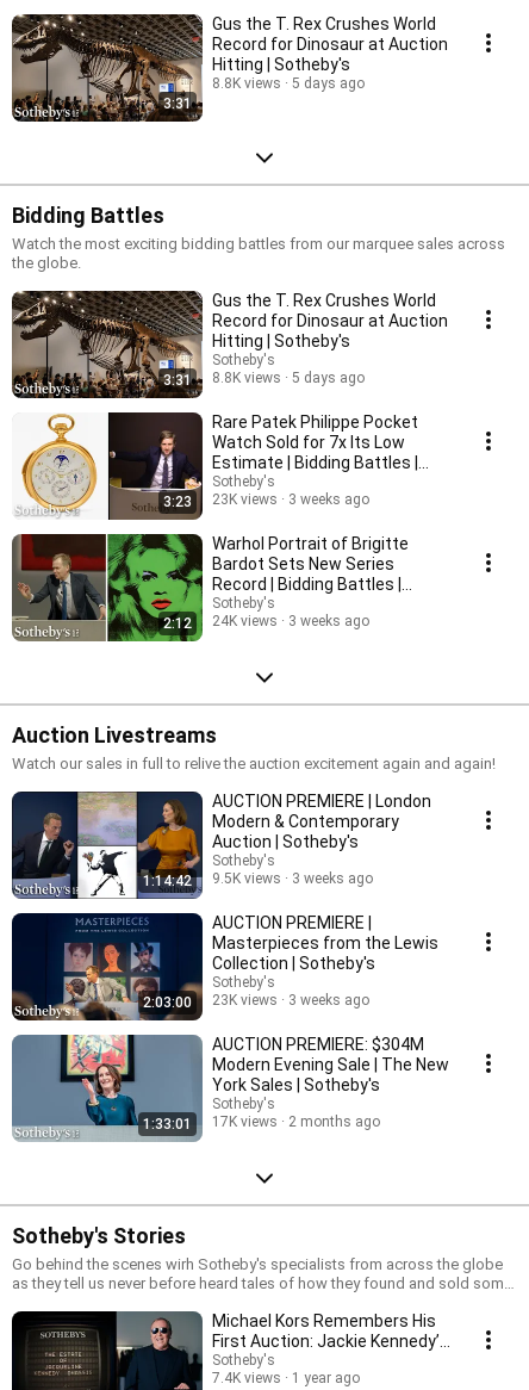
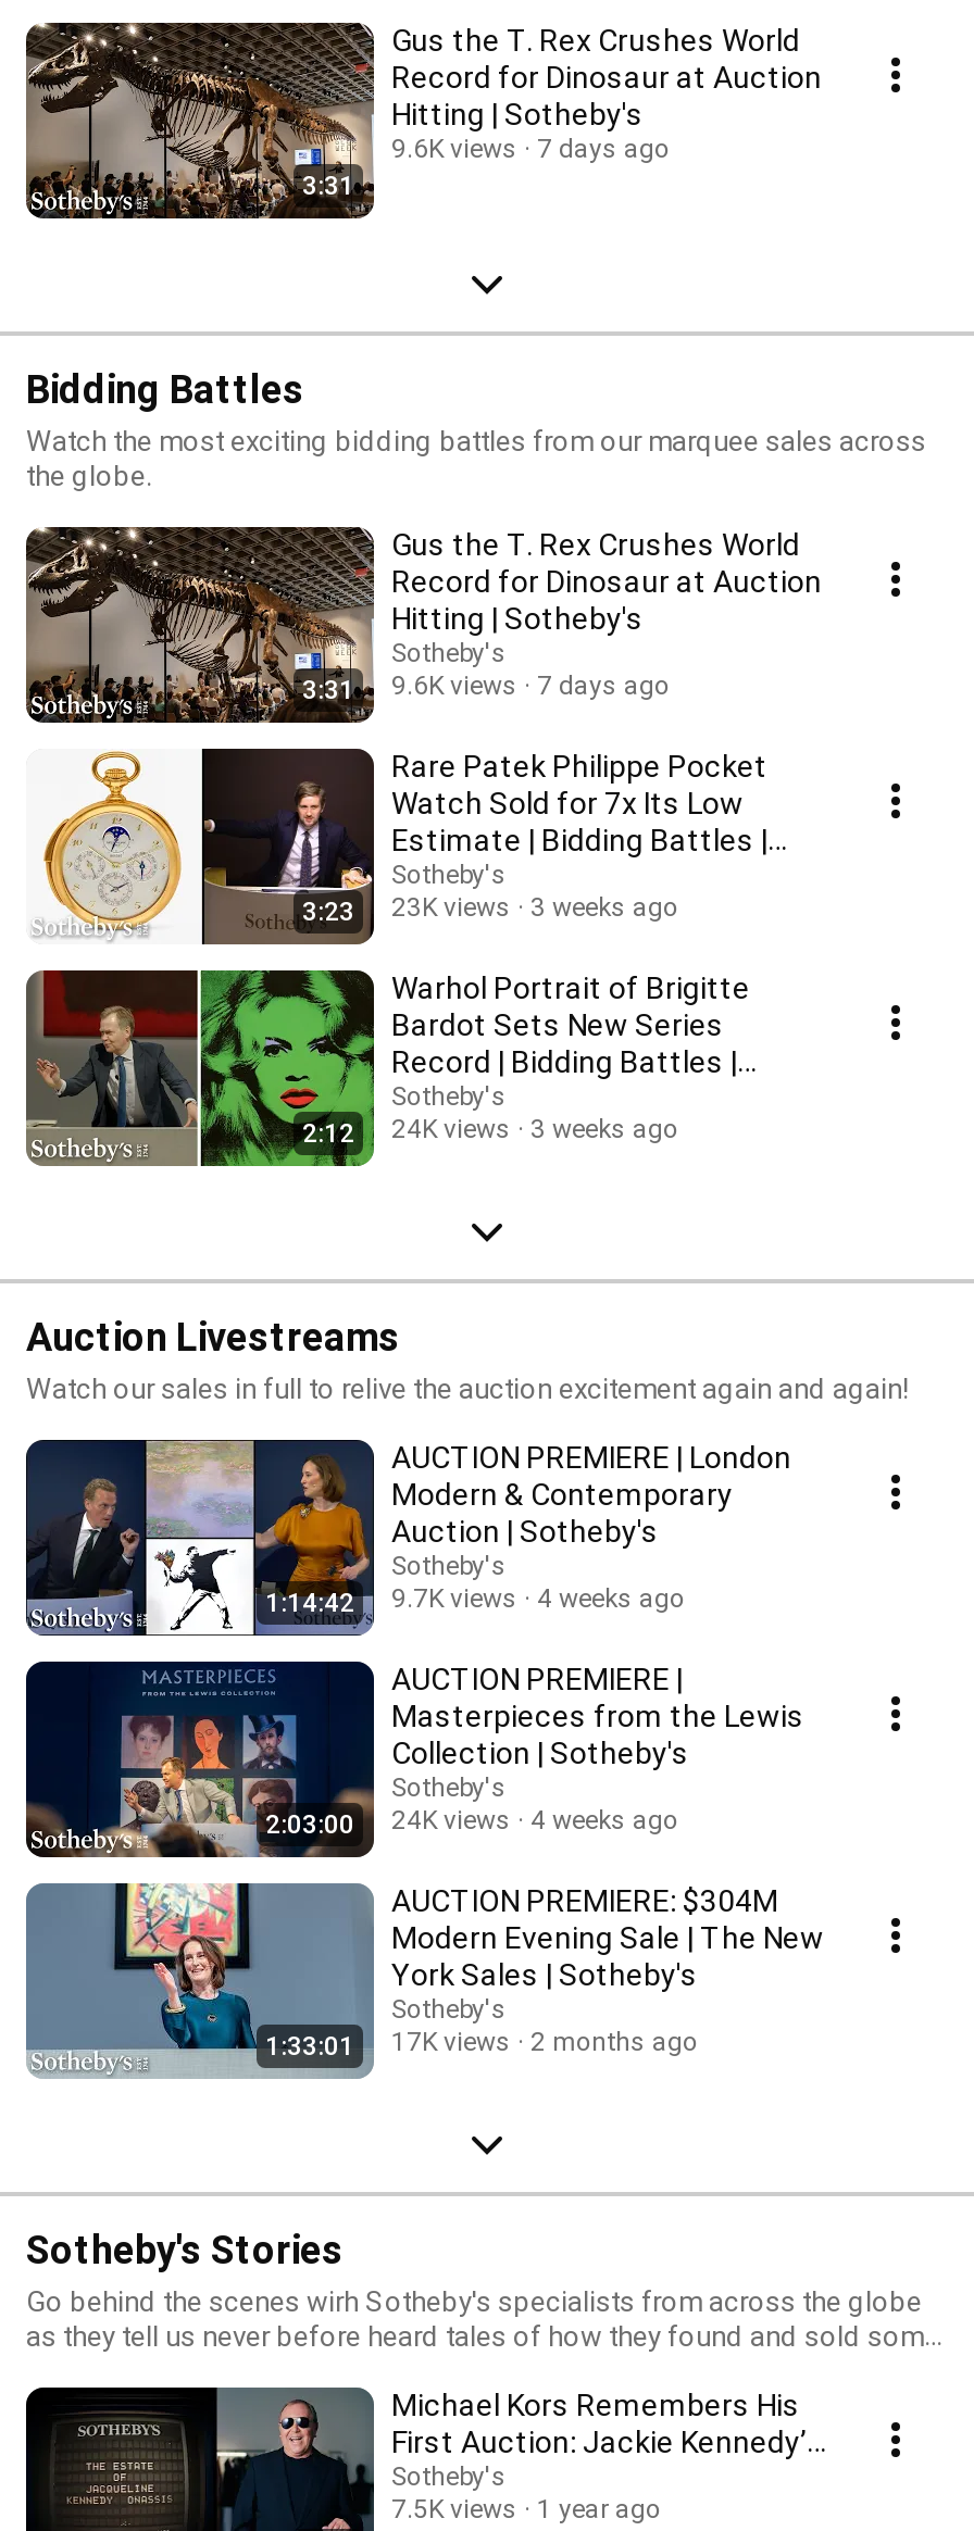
- 8.8K views
+ 9.6K views

- 5 days ago
+ 7 days ago

- 8.8K views
+ 9.6K views

- 5 days ago
+ 7 days ago

- 9.5K views
+ 9.7K views

- 3 weeks ago
+ 4 weeks ago

- 23K views
+ 24K views

- 3 weeks ago
+ 4 weeks ago

- 7.4K views 1 year ago
+ 7.5K views 1 year ago
